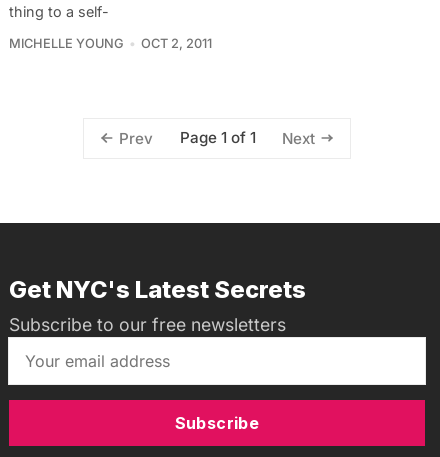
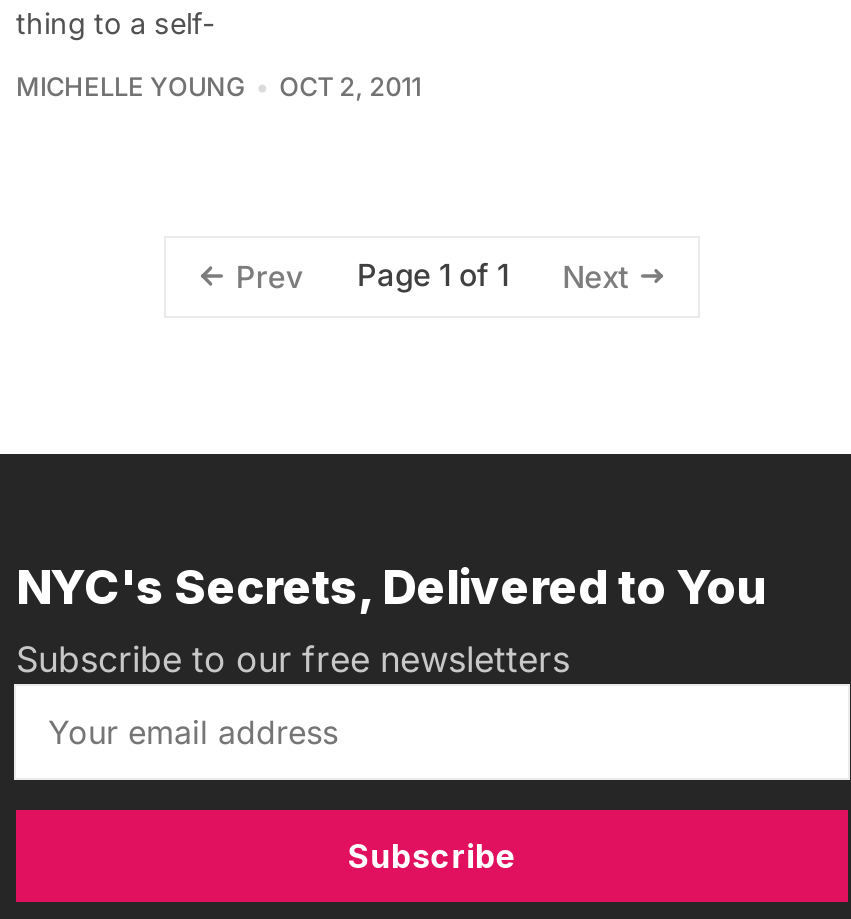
- Get NYC's Latest Secrets
+ NYC's Secrets, Delivered to You
